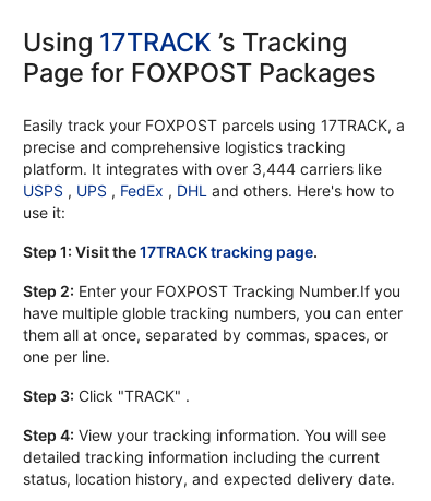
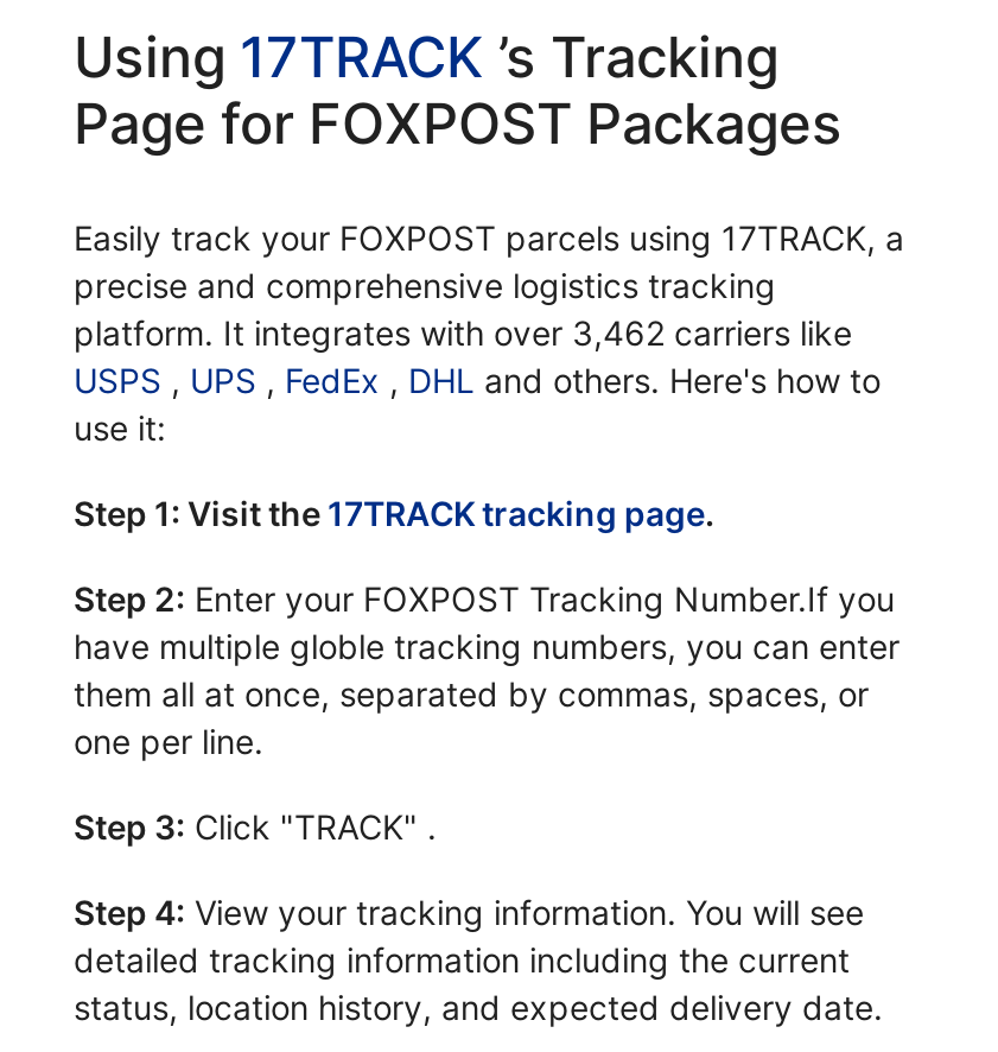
- platform. It integrates with over 3,444 carriers like
+ platform. It integrates with over 3,462 carriers like
